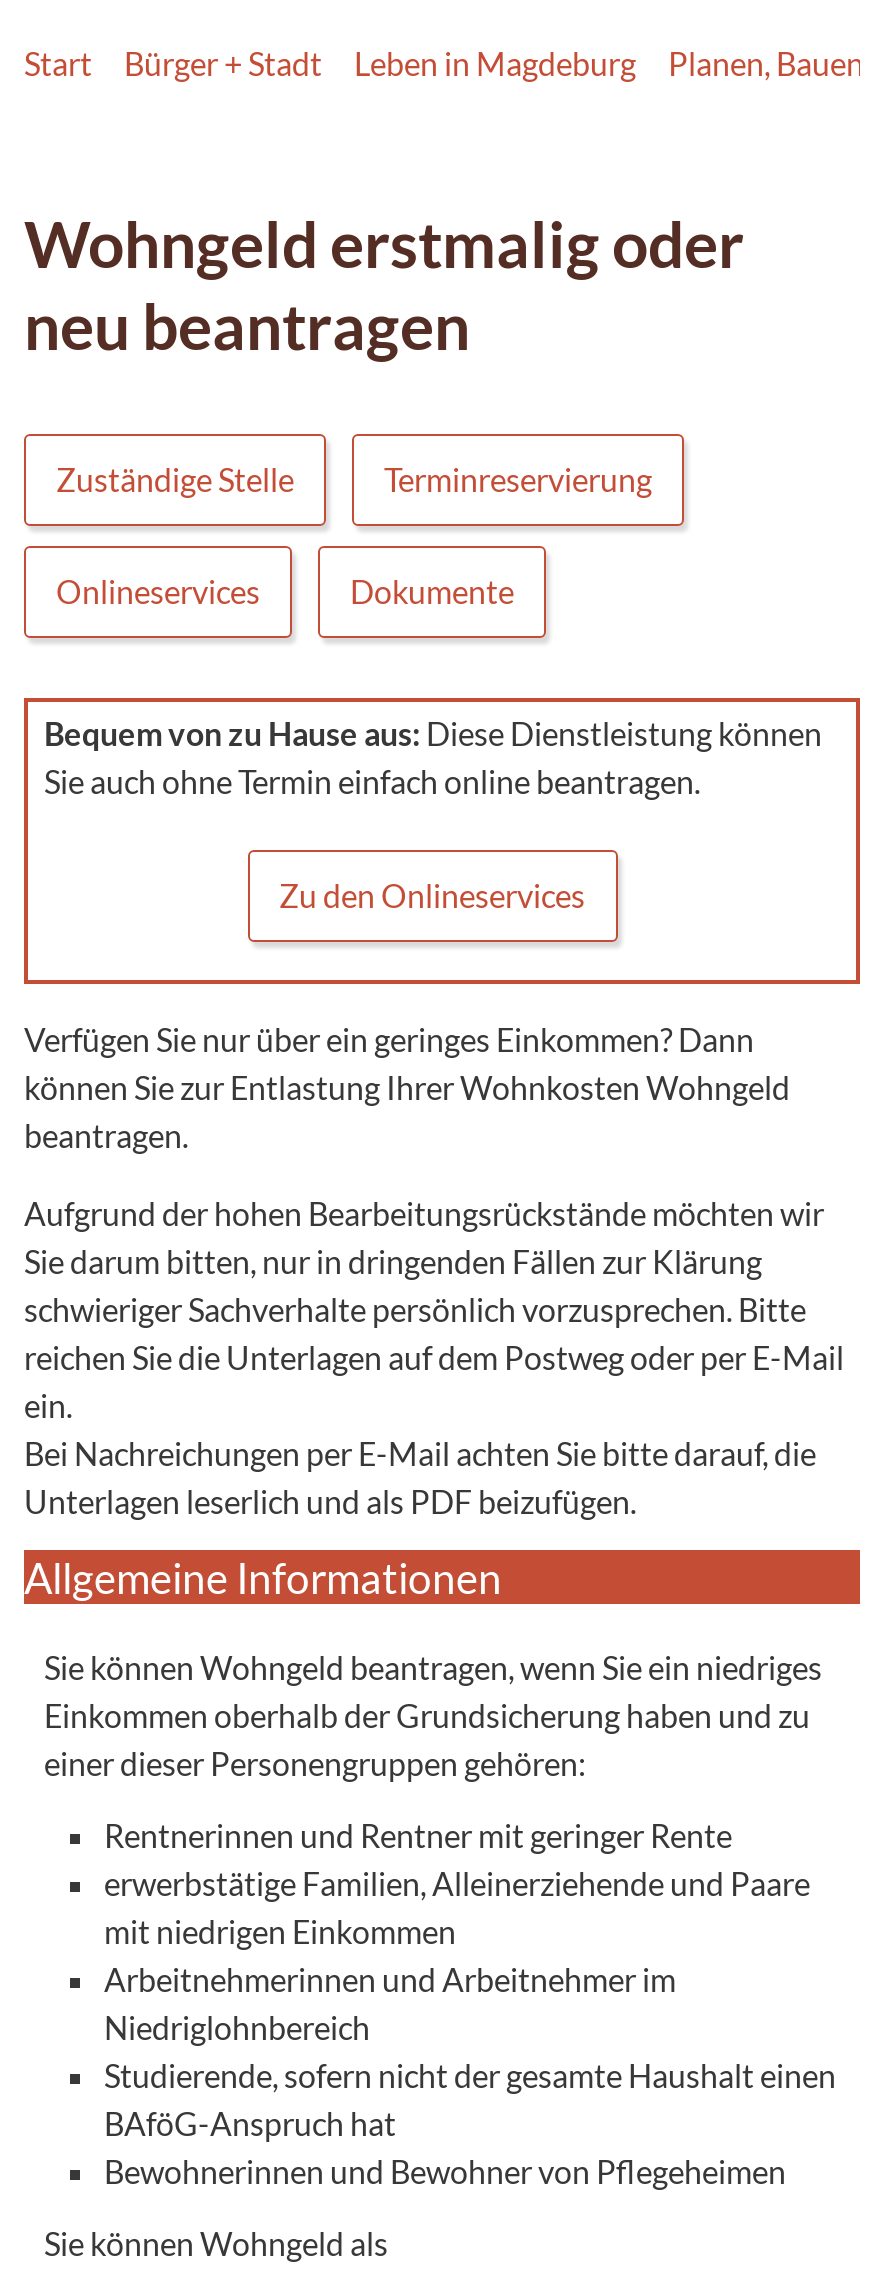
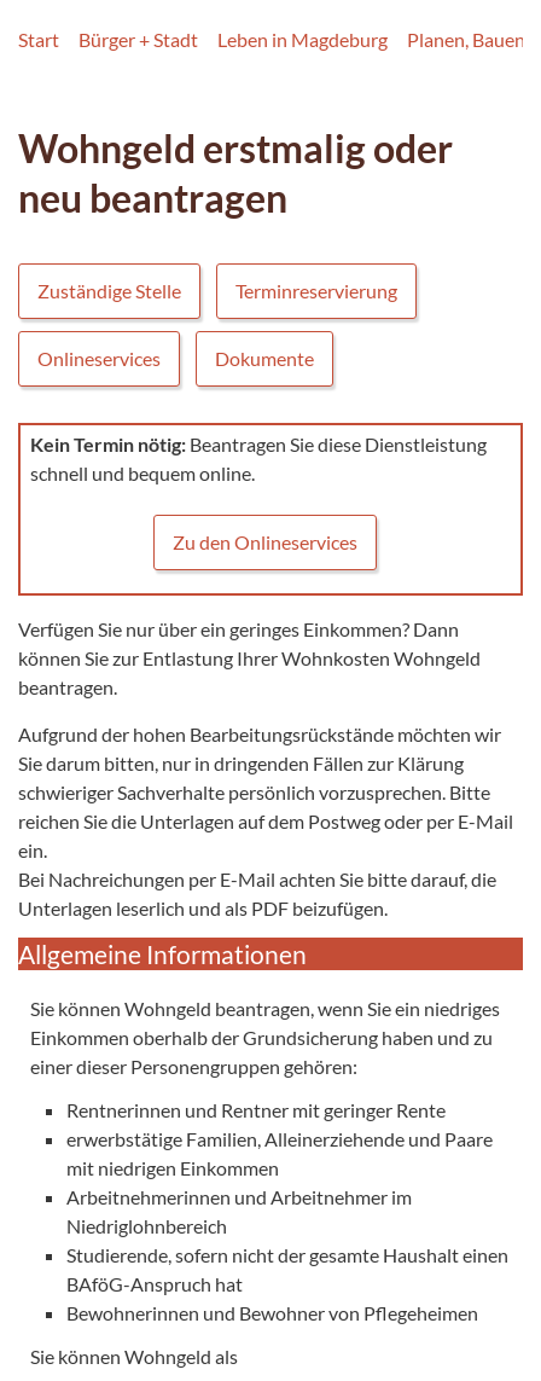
- Bequem von zu Hause aus: Diese Dienstleistung können
- Sie auch ohne Termin einfach online beantragen.
+ Kein Termin nötig: Beantragen Sie diese Dienstleistung
+ schnell und bequem online.
